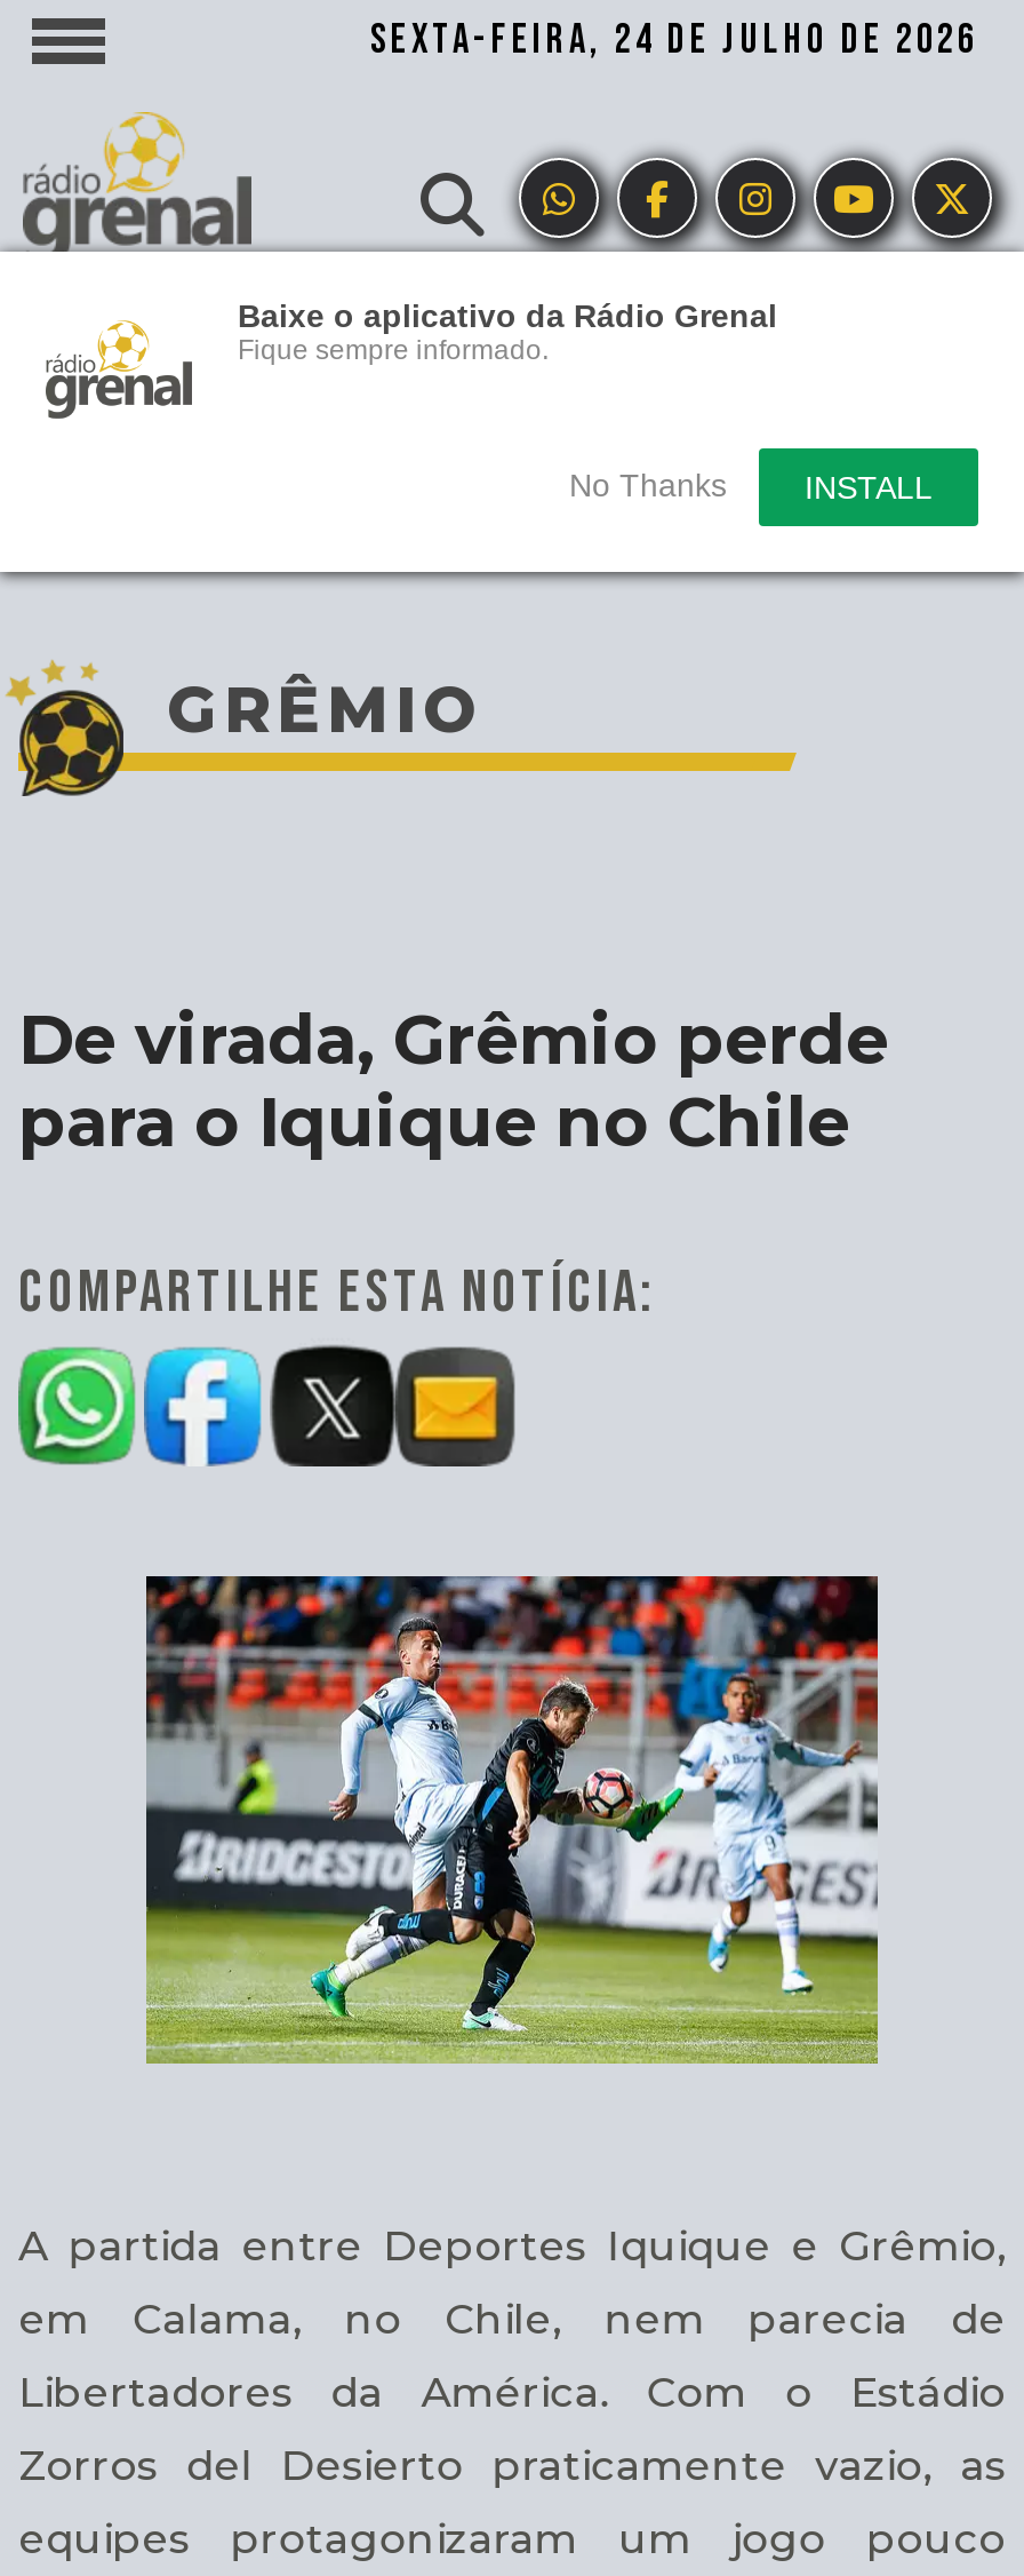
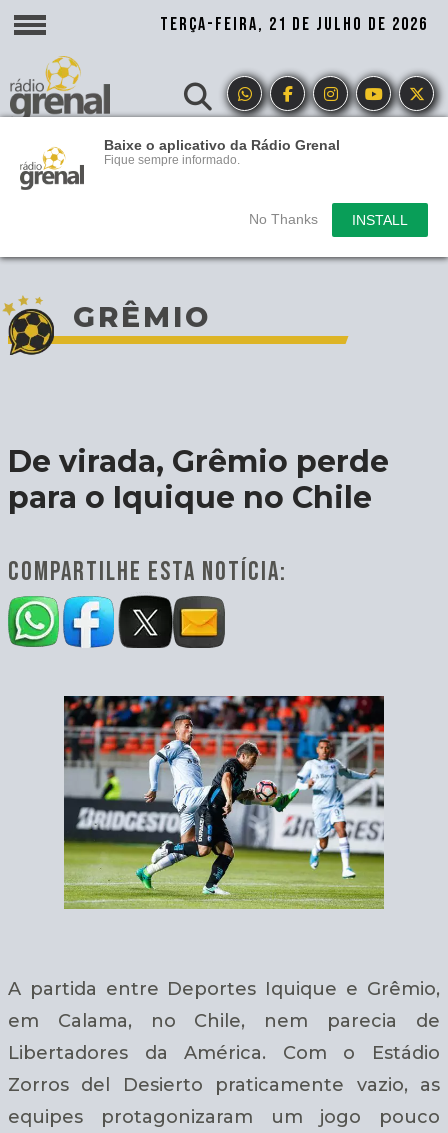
- SEXTA-FEIRA, 24 DE JULHO DE 2026
+ TERÇA-FEIRA, 21 DE JULHO DE 2026
